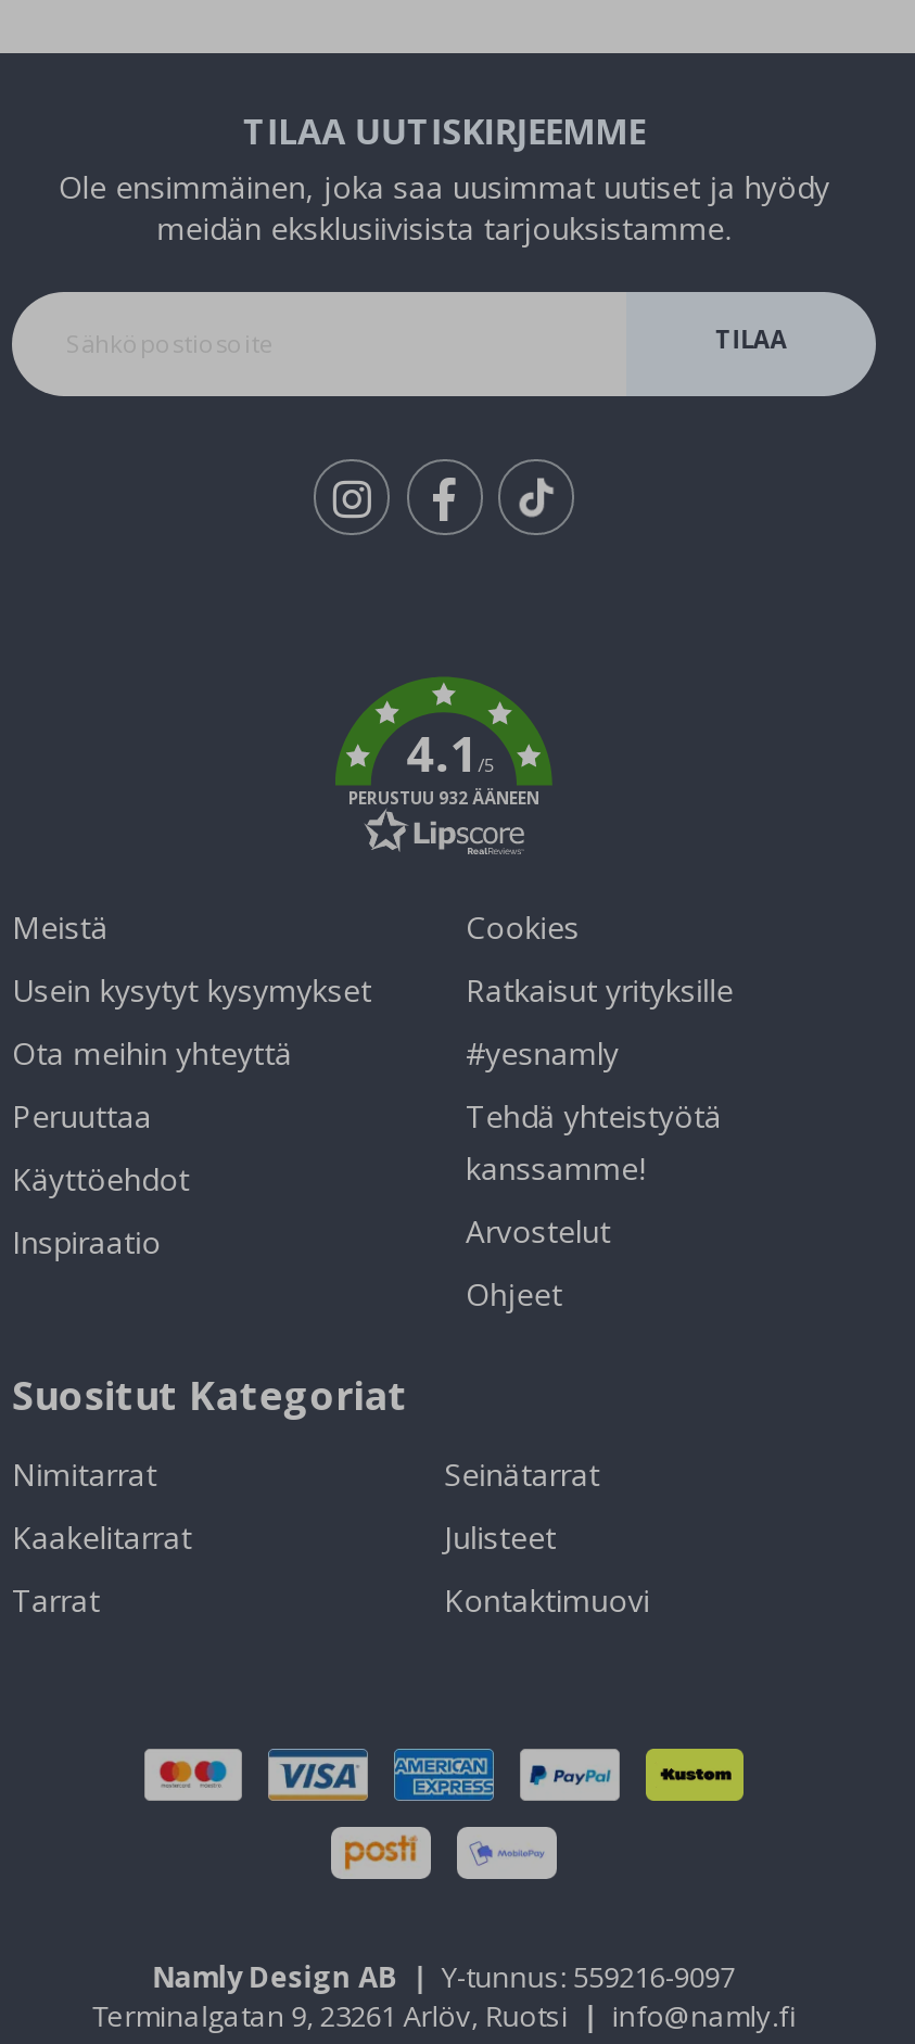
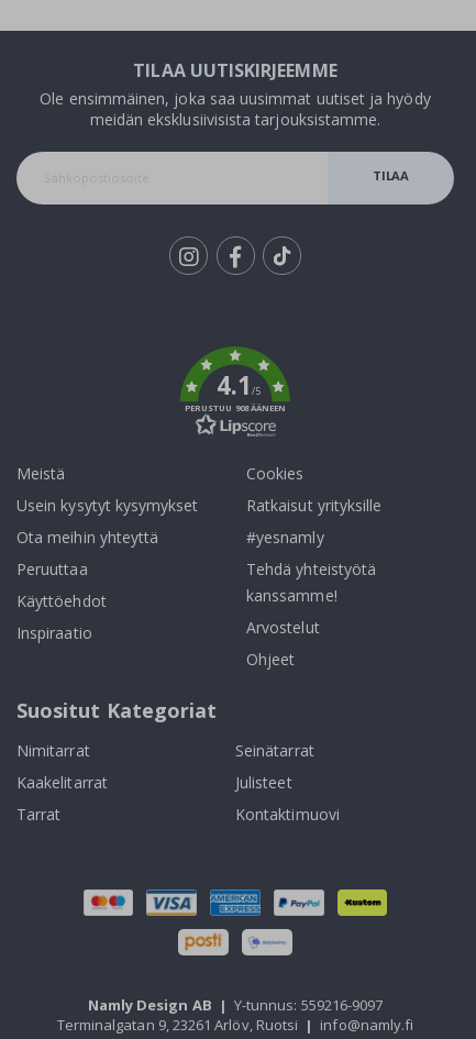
- PERUSTUU 932 ÄÄNEEN
+ PERUSTUU 908 ÄÄNEEN
